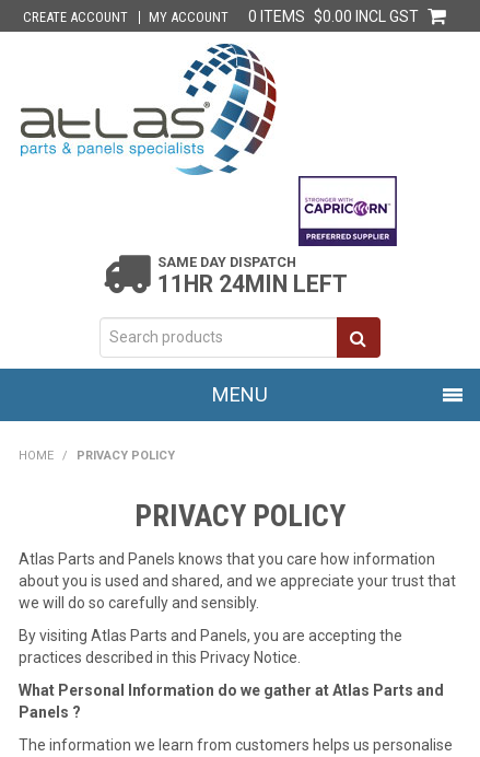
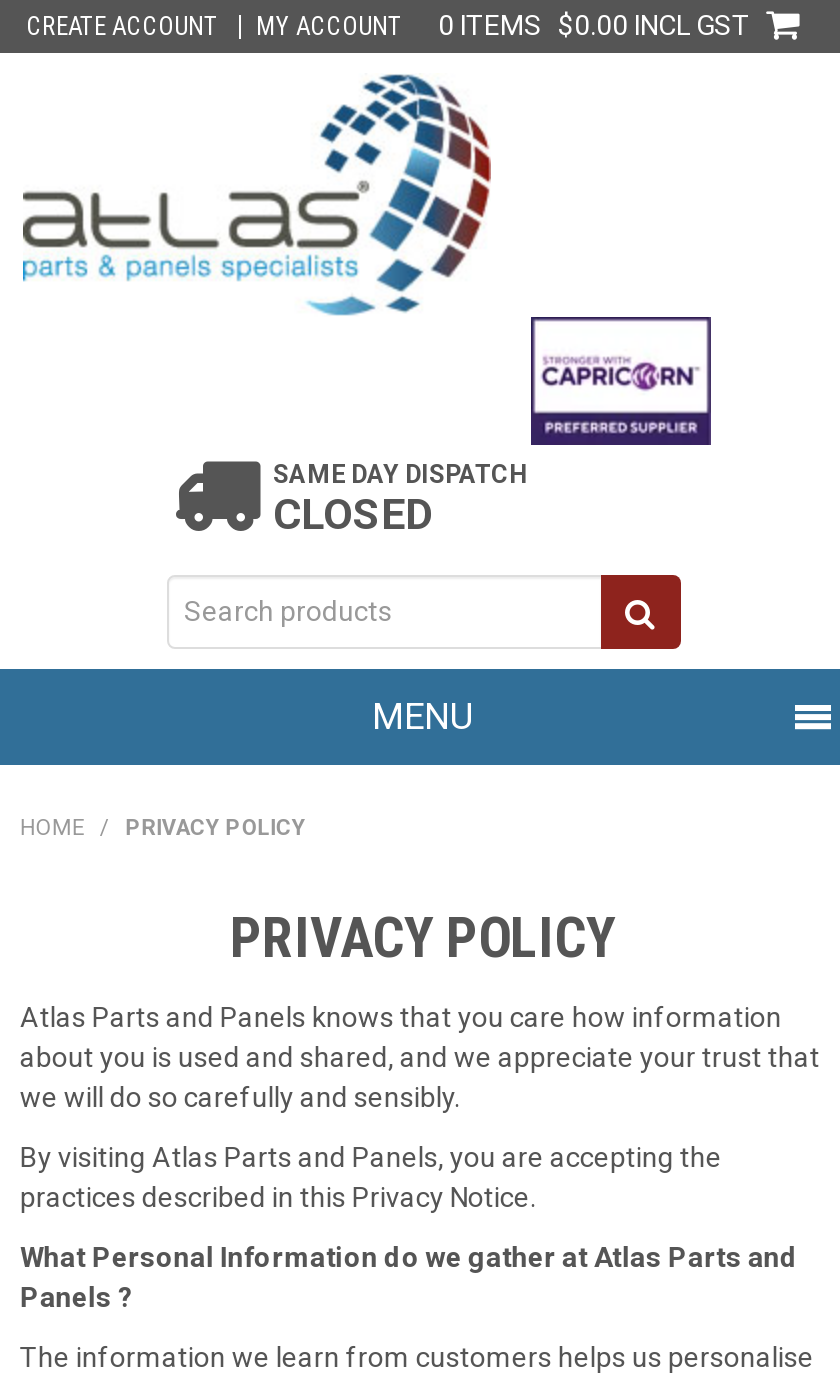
- 11HR 24MIN LEFT
+ CLOSED
